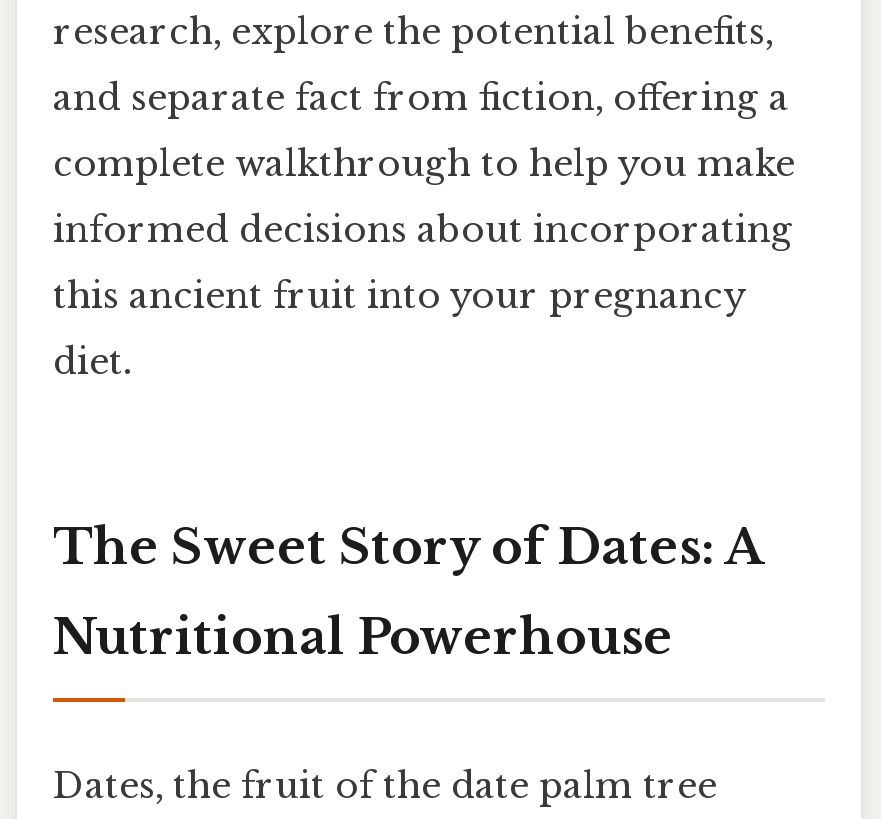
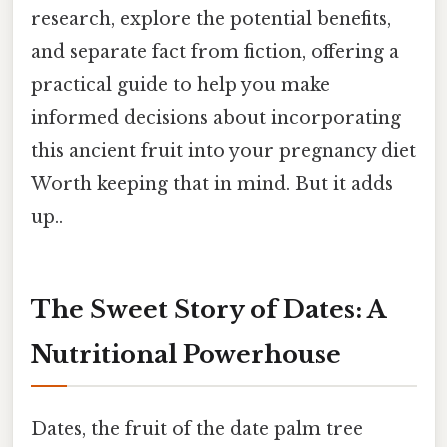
- complete walkthrough to help you make
+ practical guide to help you make

- this ancient fruit into your pregnancy
- diet.
+ this ancient fruit into your pregnancy diet
+ Worth keeping that in mind. But it adds
+ up..
